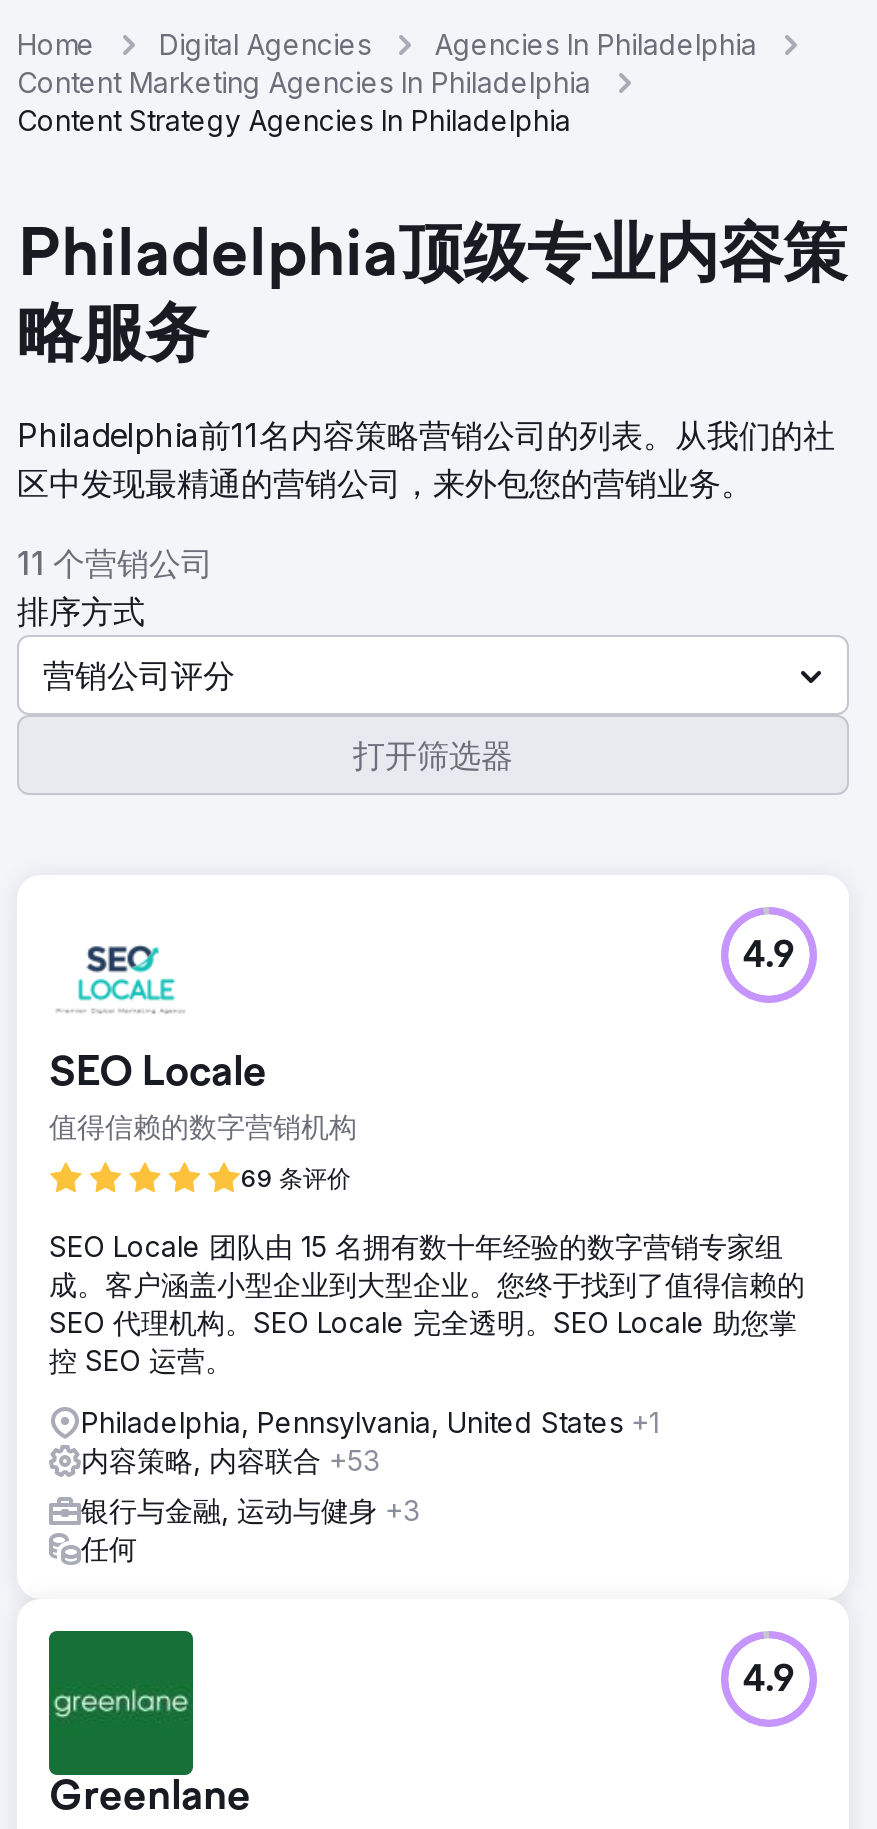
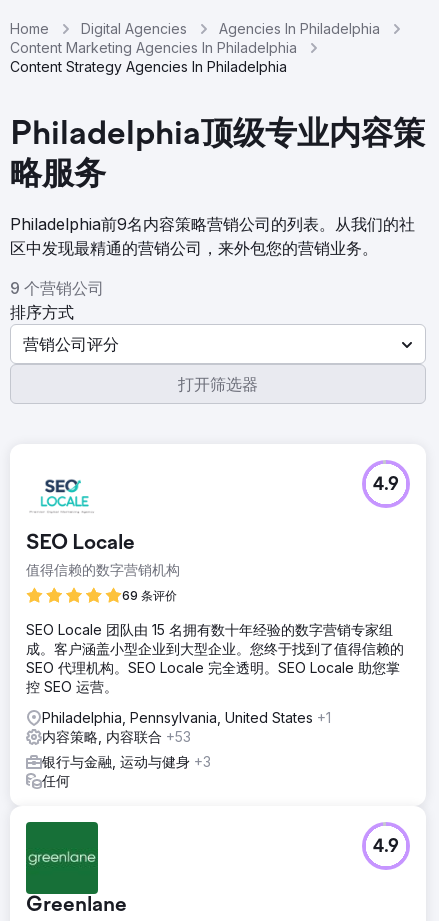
- Philadelphia前11名内容策略营销公司的列表。从我们的社
+ Philadelphia前9名内容策略营销公司的列表。从我们的社

- 11 个营销公司
+ 9 个营销公司
